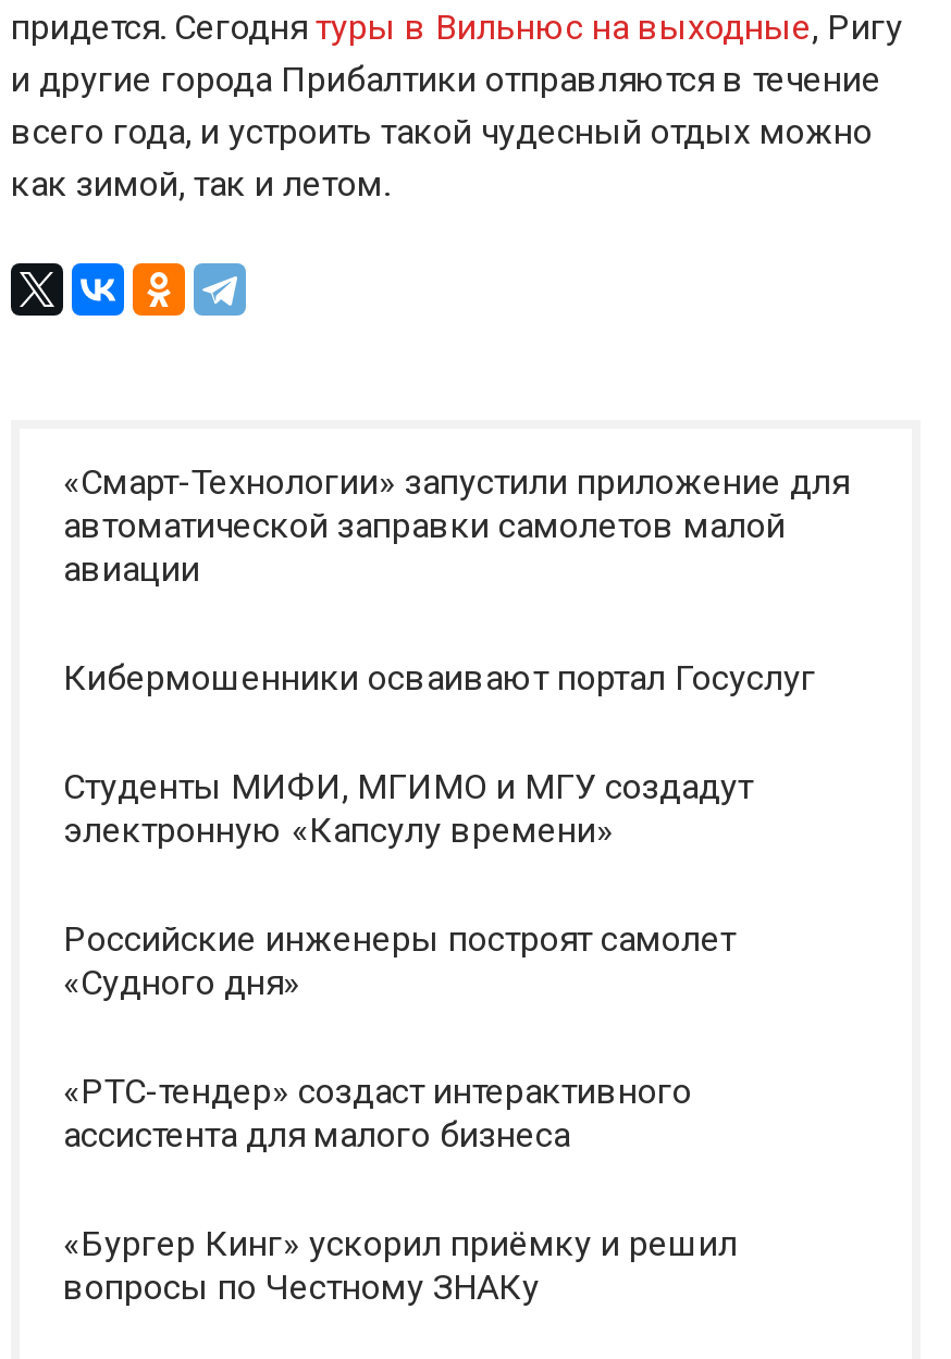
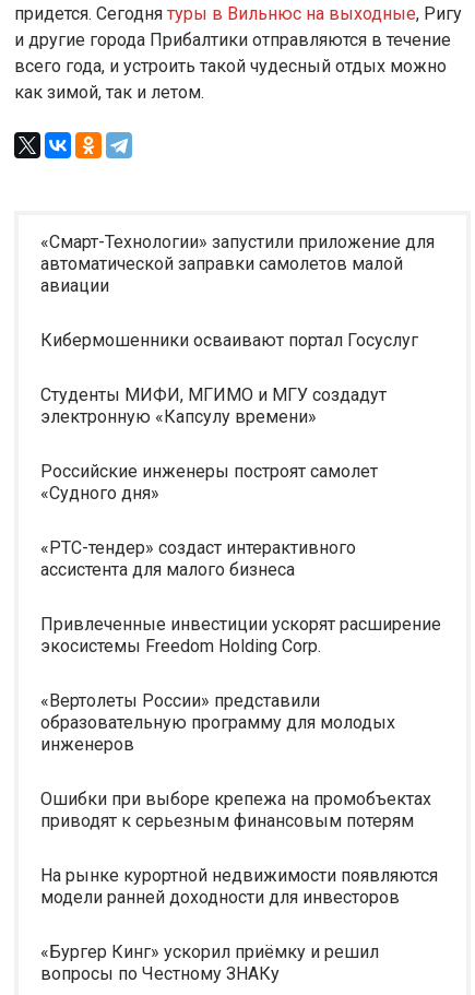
+ Привлеченные инвестиции ускорят расширение
+ экосистемы Freedom Holding Corp.
+ «Вертолеты России» представили
+ образовательную программу для молодых
+ инженеров
+ Ошибки при выборе крепежа на промобъектах
+ приводят к серьезным финансовым потерям
+ На рынке курортной недвижимости появляются
+ модели ранней доходности для инвесторов
